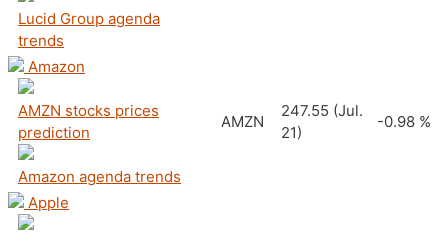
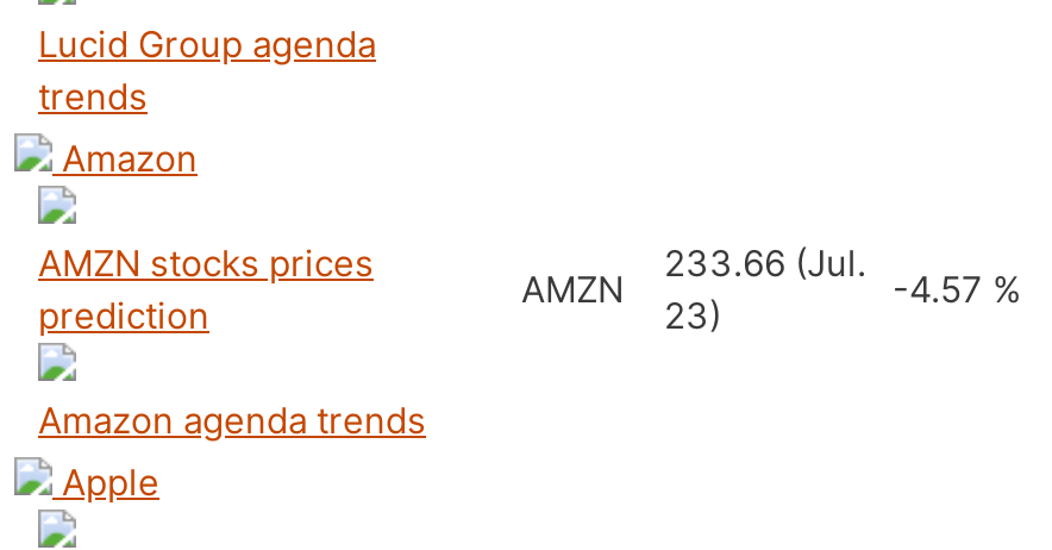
- 247.55 (Jul.
+ 233.66 (Jul.

- -0.98 %
+ -4.57 %

- 21)
+ 23)
